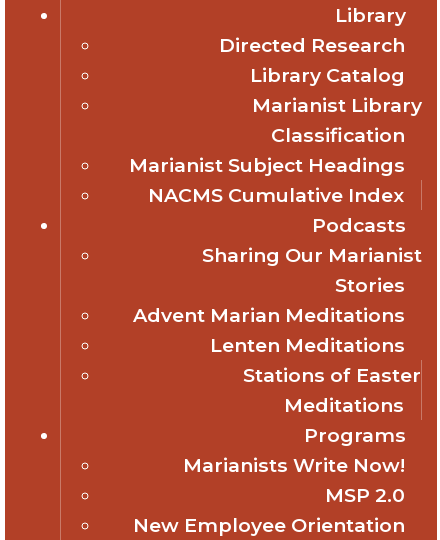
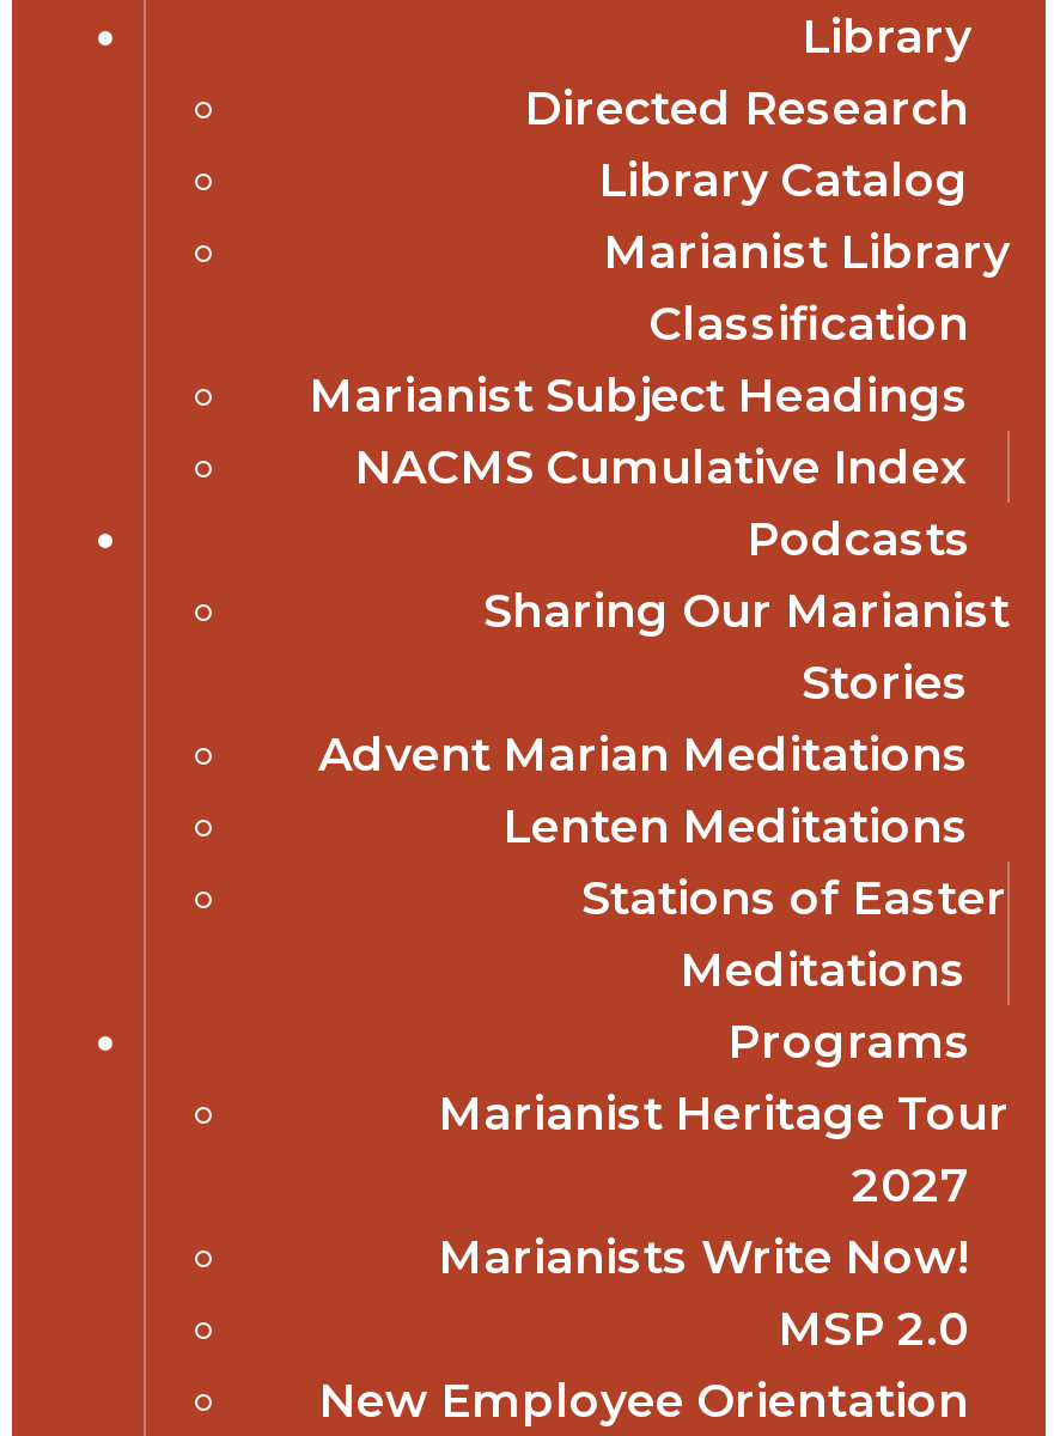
+ Marianist Heritage Tour
+ 2027
